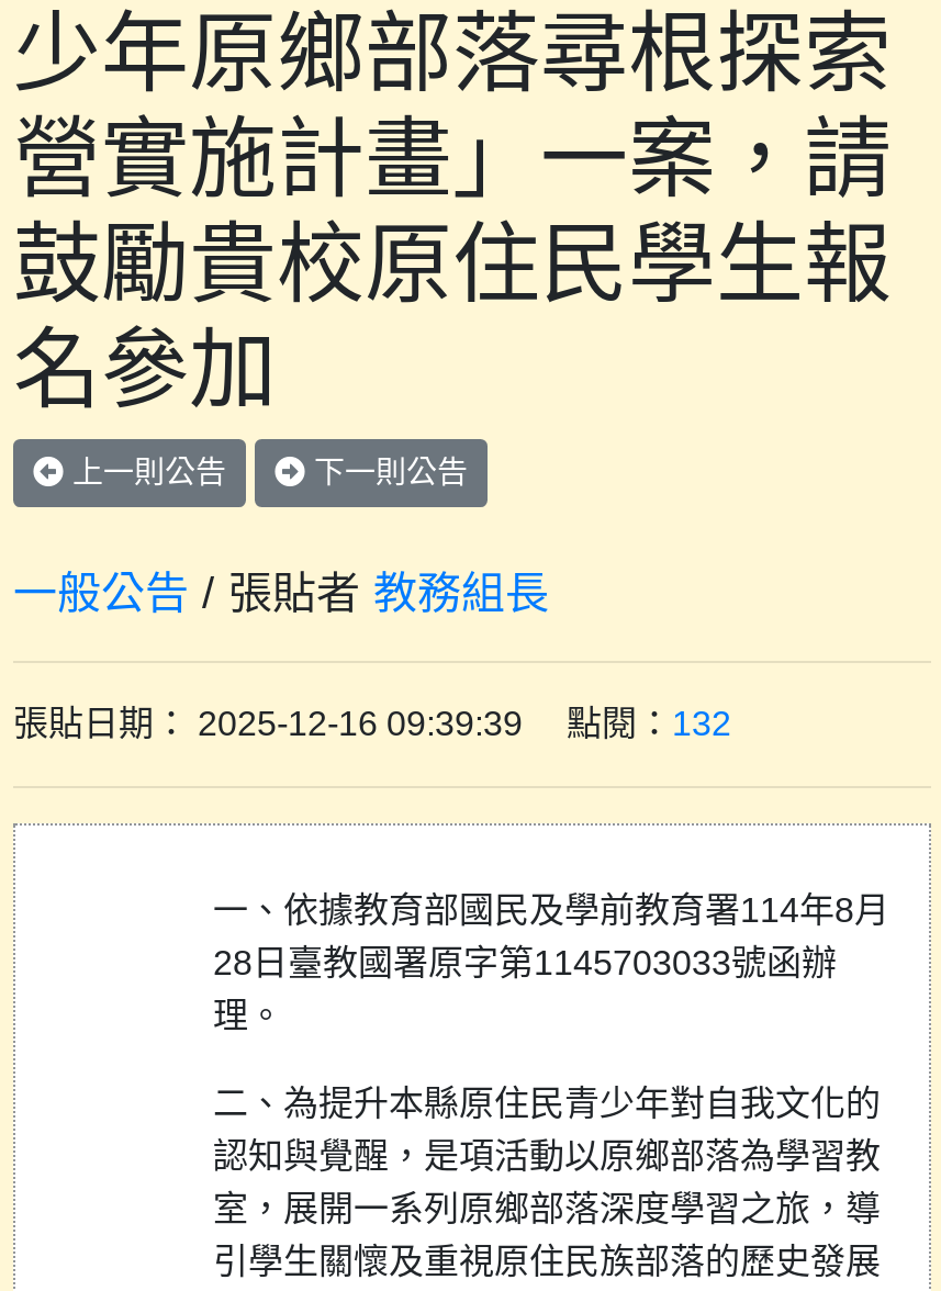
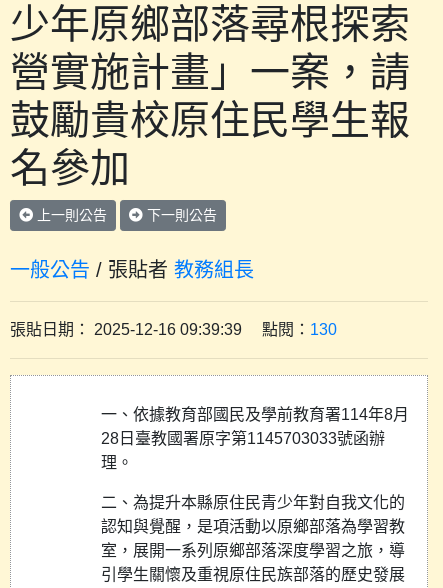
- 張貼日期： 2025-12-16 09:39:39 點閱：132
+ 張貼日期： 2025-12-16 09:39:39 點閱：130
